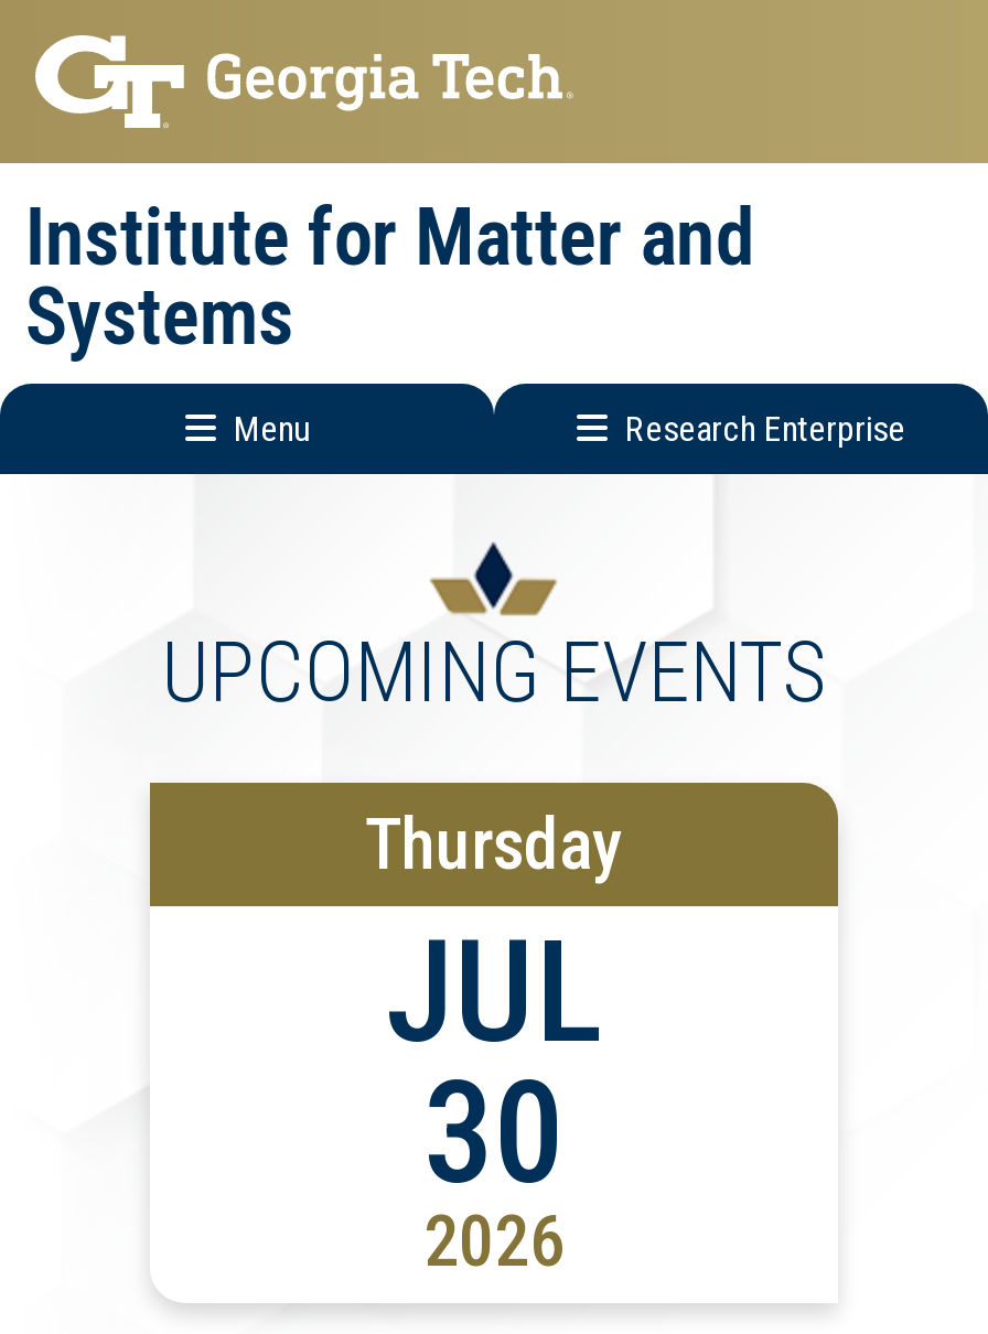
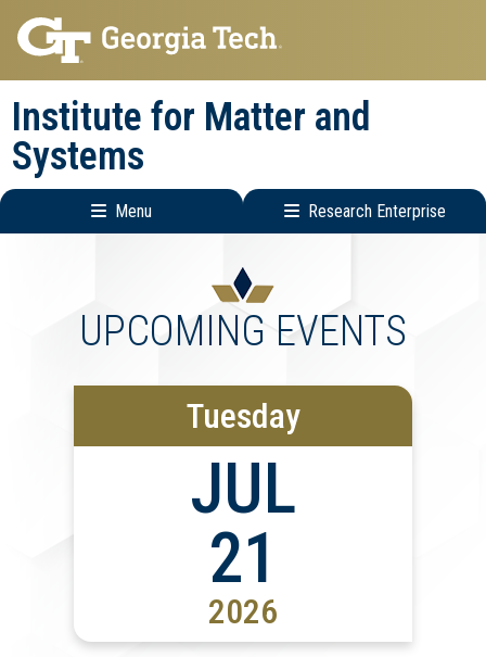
- Thursday
+ Tuesday

- 30
+ 21
